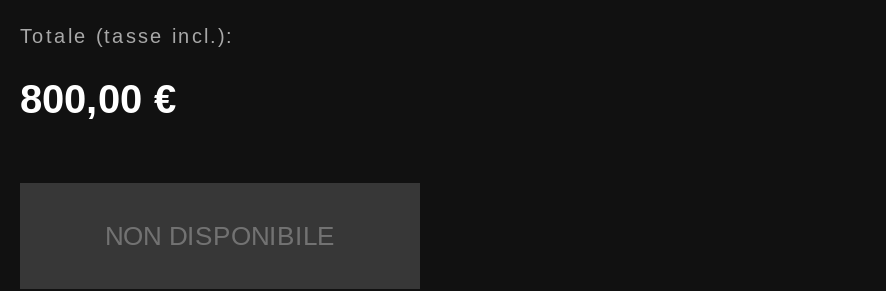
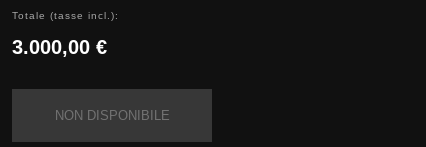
- 800,00 €
+ 3.000,00 €
